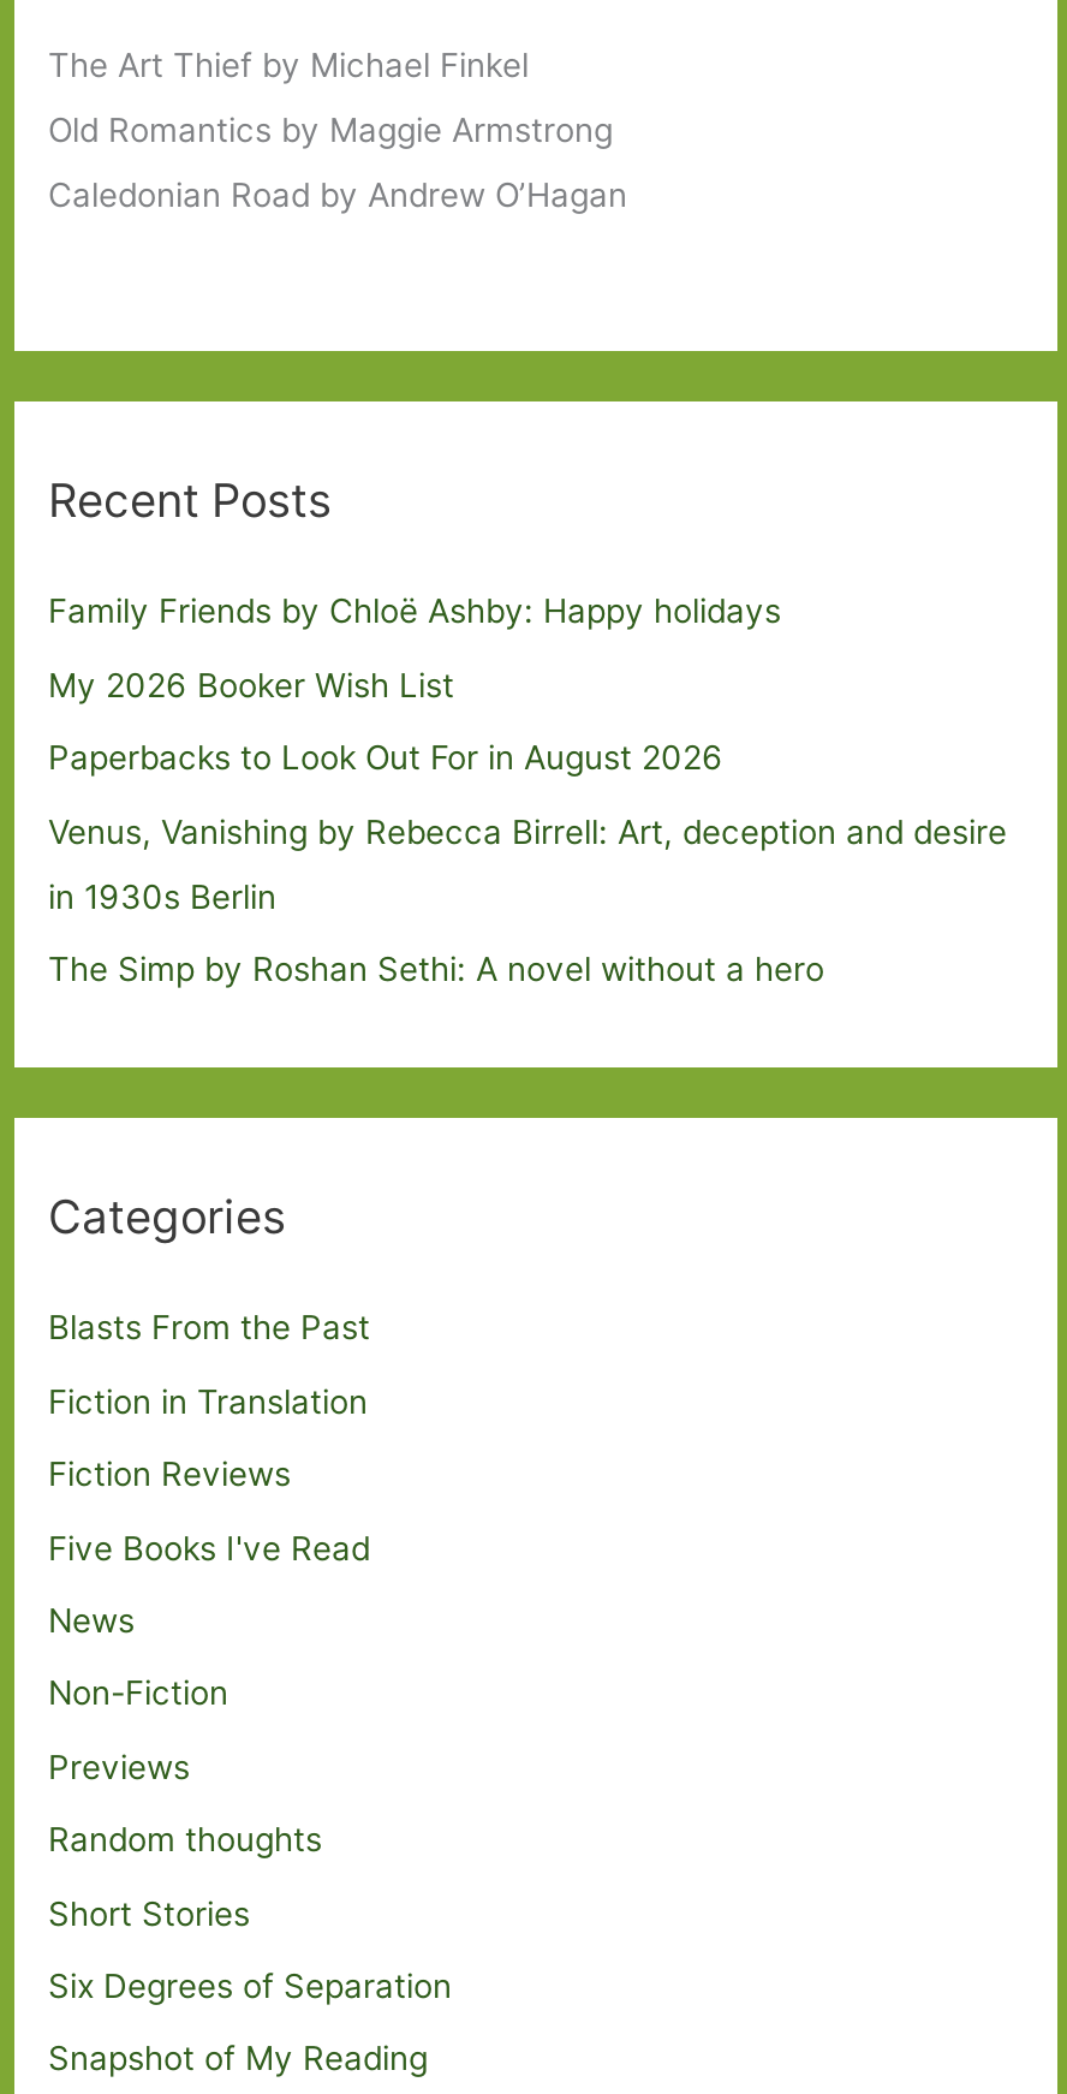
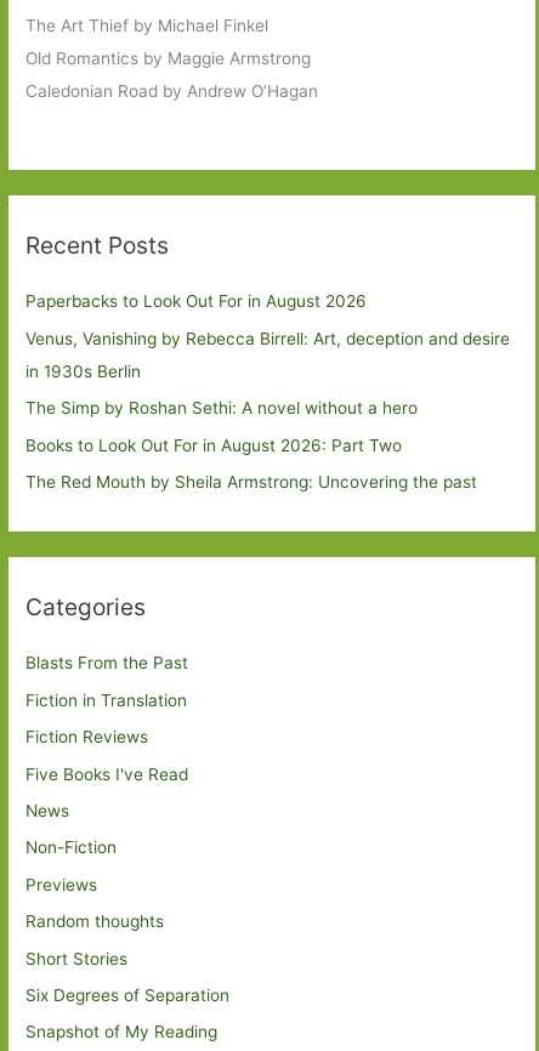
- Family Friends by Chloë Ashby: Happy holidays
- My 2026 Booker Wish List

moved up: Paperbacks to Look Out For in August 2026 | Venus, Vanishing by Rebecca Birrell: Art, deception and desire | in 1930s Berlin | The Simp by Roshan Sethi: A novel without a hero

+ Books to Look Out For in August 2026: Part Two
+ The Red Mouth by Sheila Armstrong: Uncovering the past
